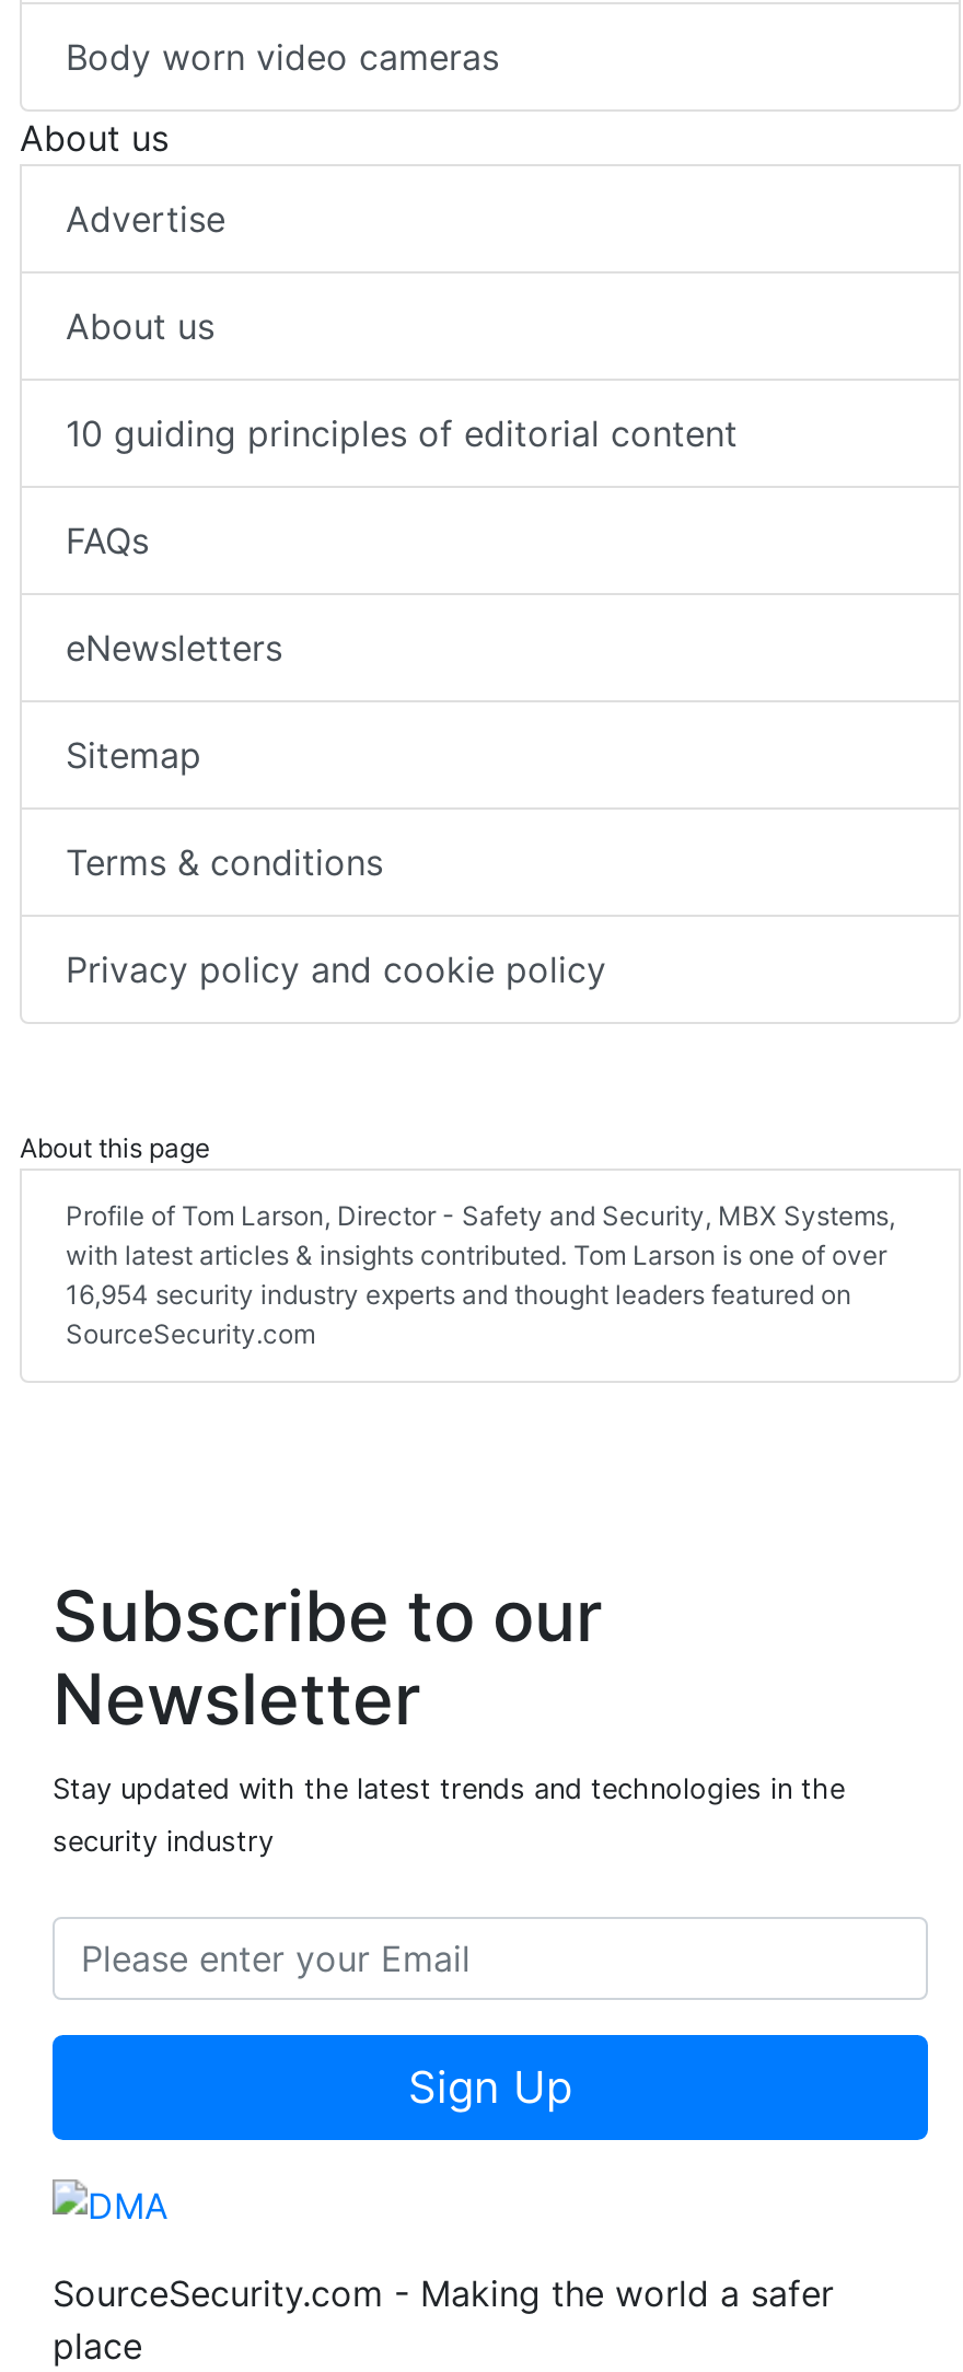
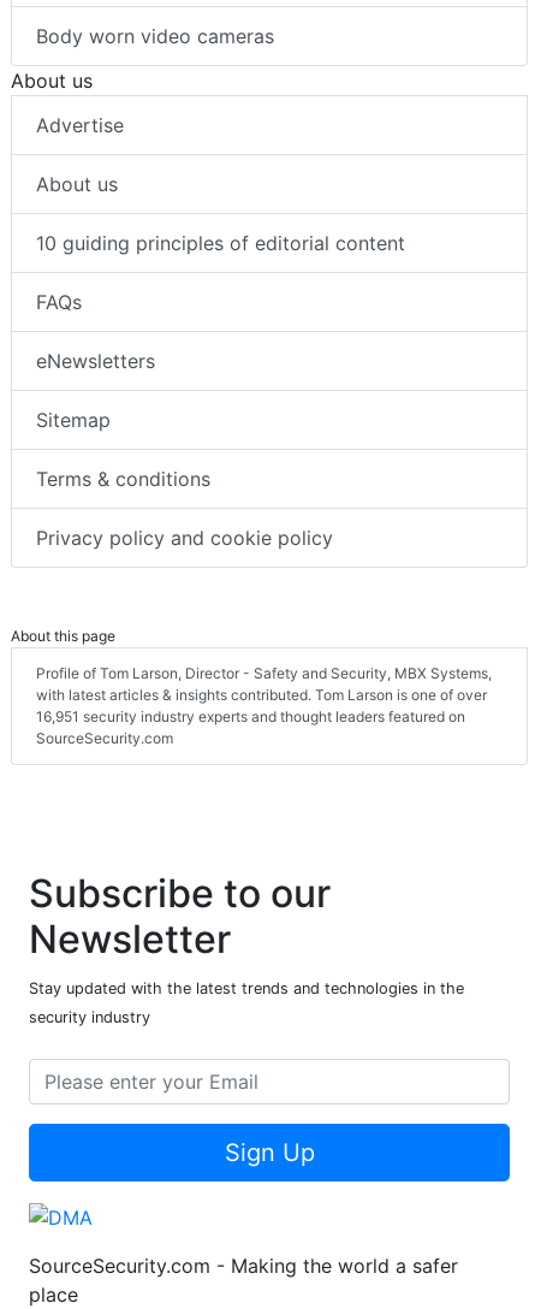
- 16,954 security industry experts and thought leaders featured on
+ 16,951 security industry experts and thought leaders featured on
